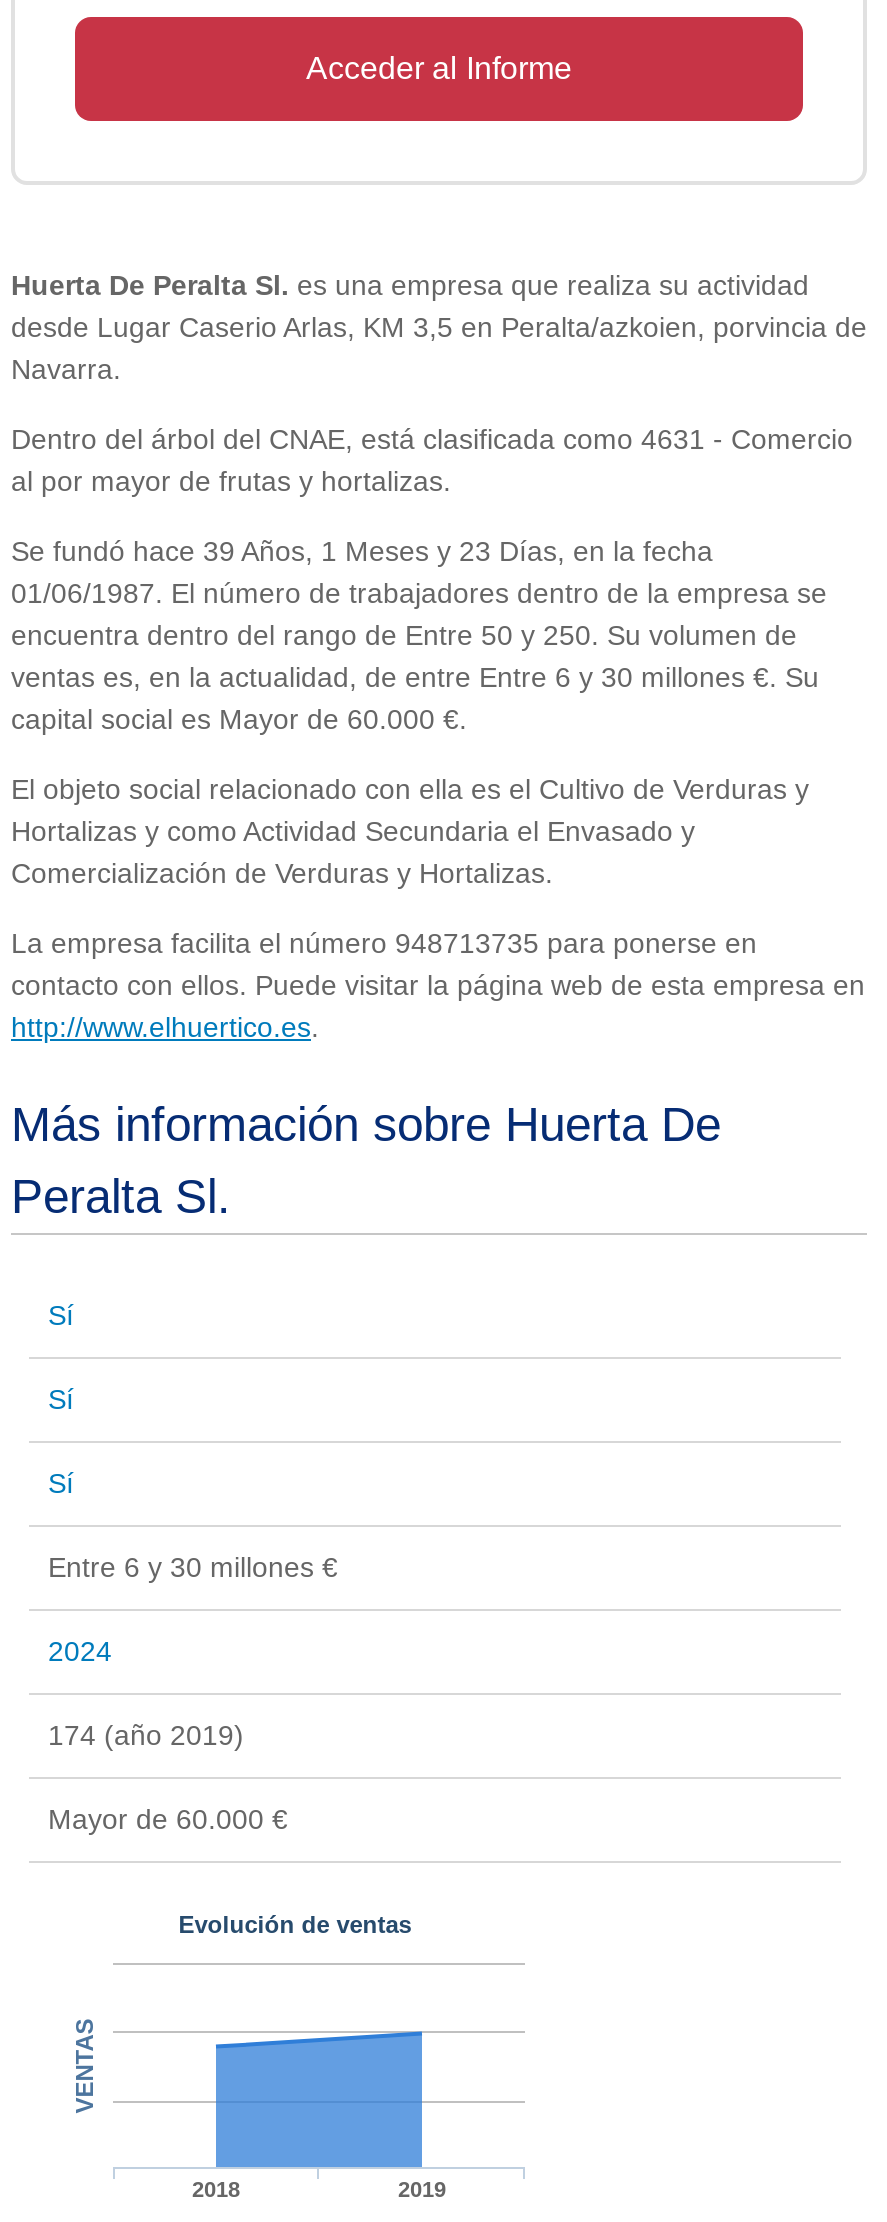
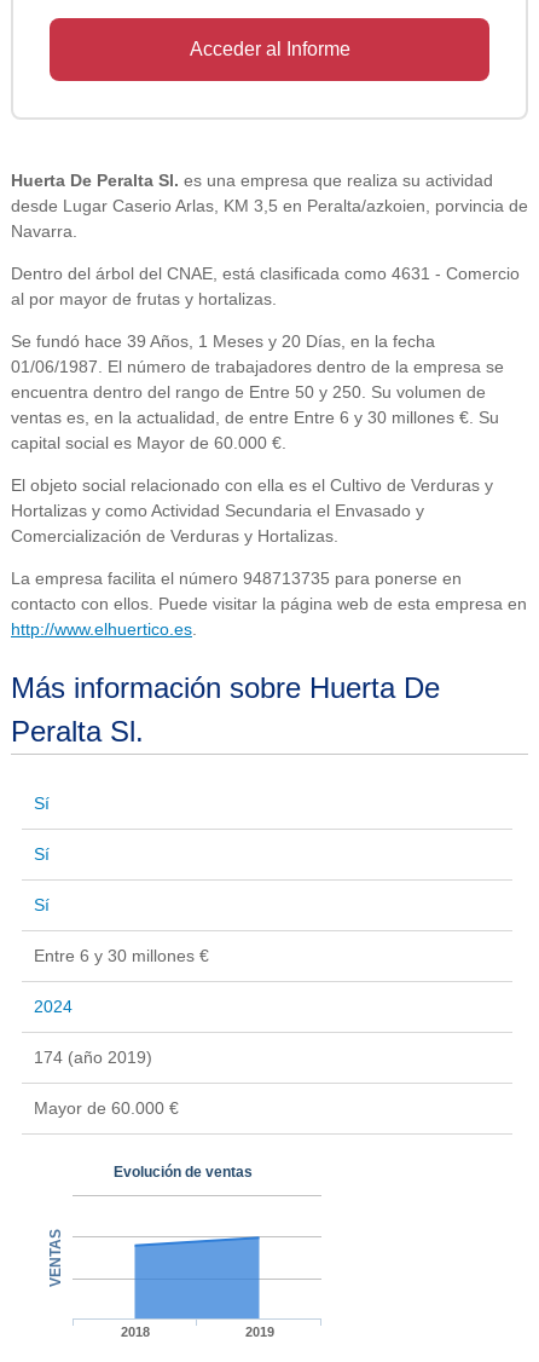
- Se fundó hace 39 Años, 1 Meses y 23 Días, en la fecha
+ Se fundó hace 39 Años, 1 Meses y 20 Días, en la fecha
